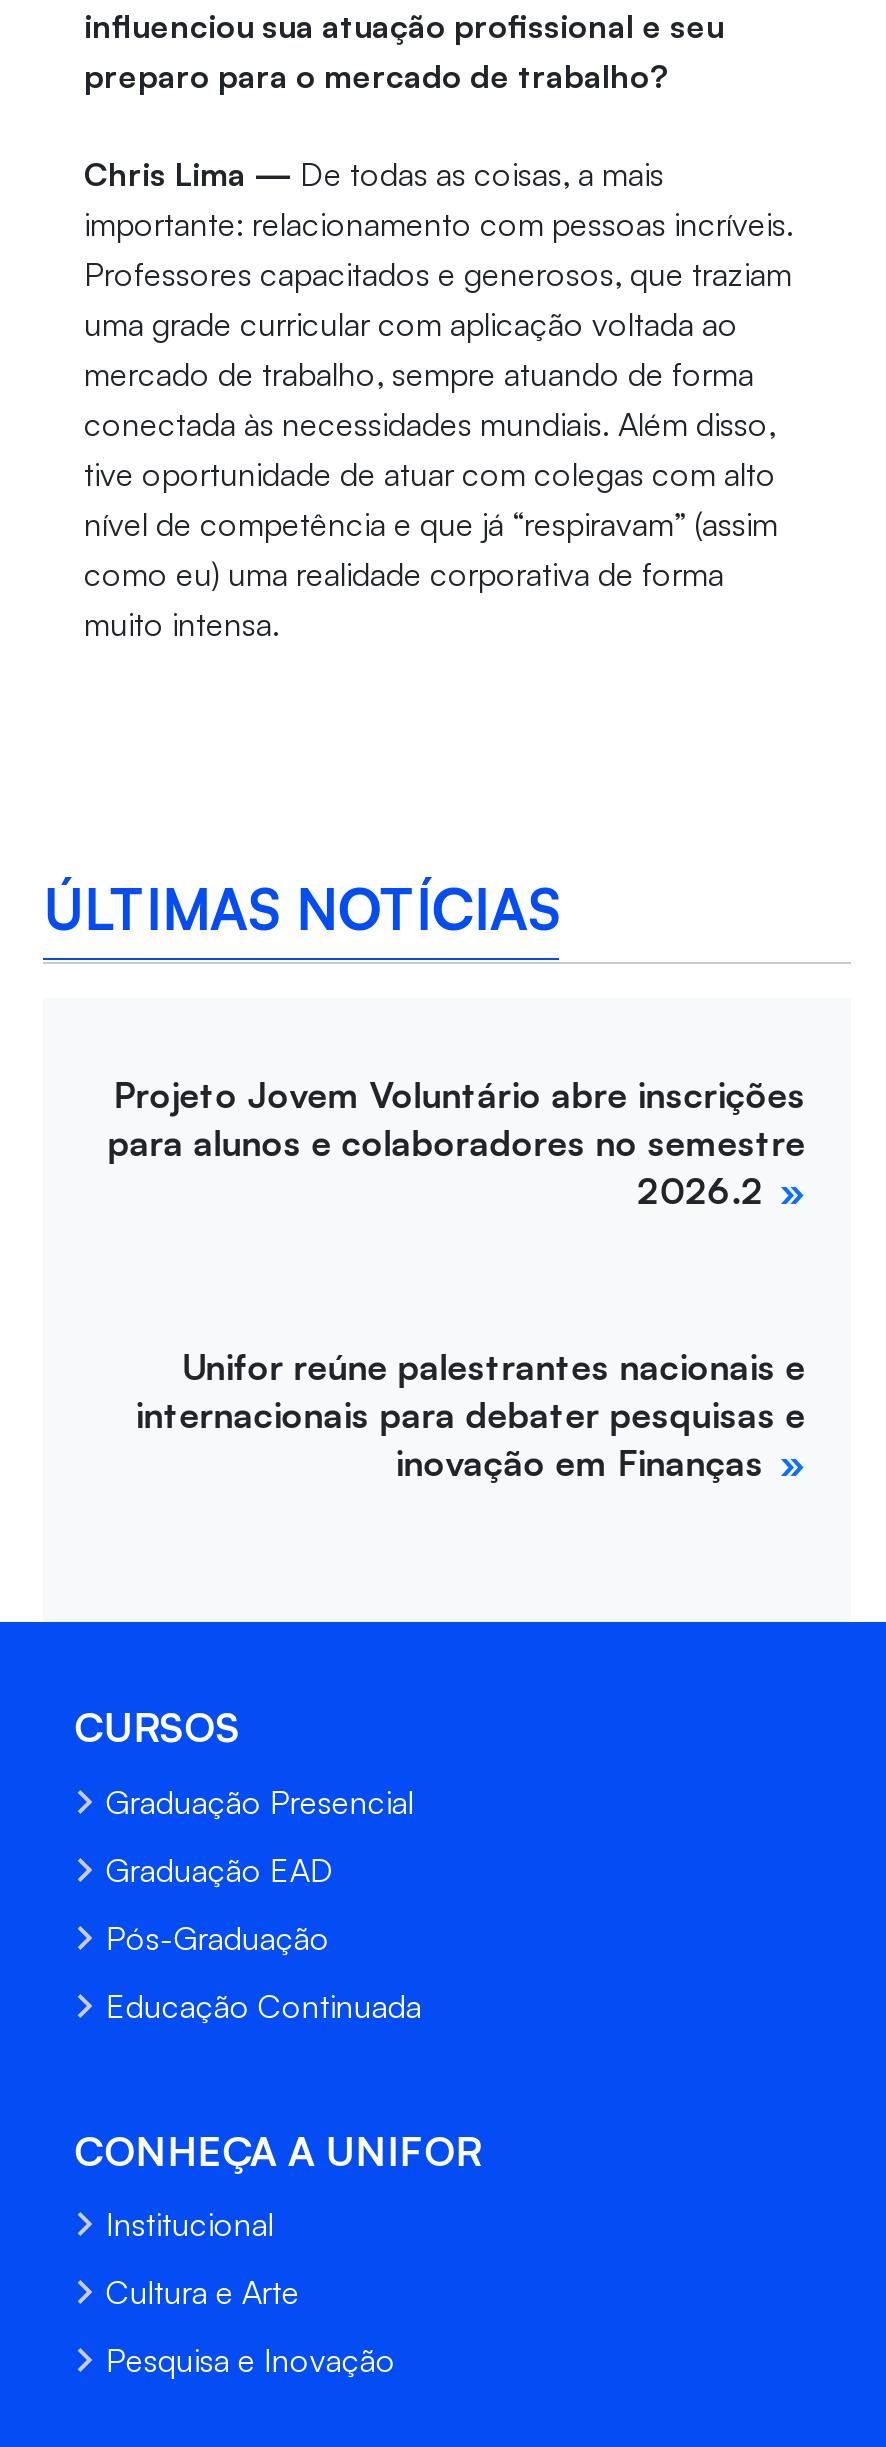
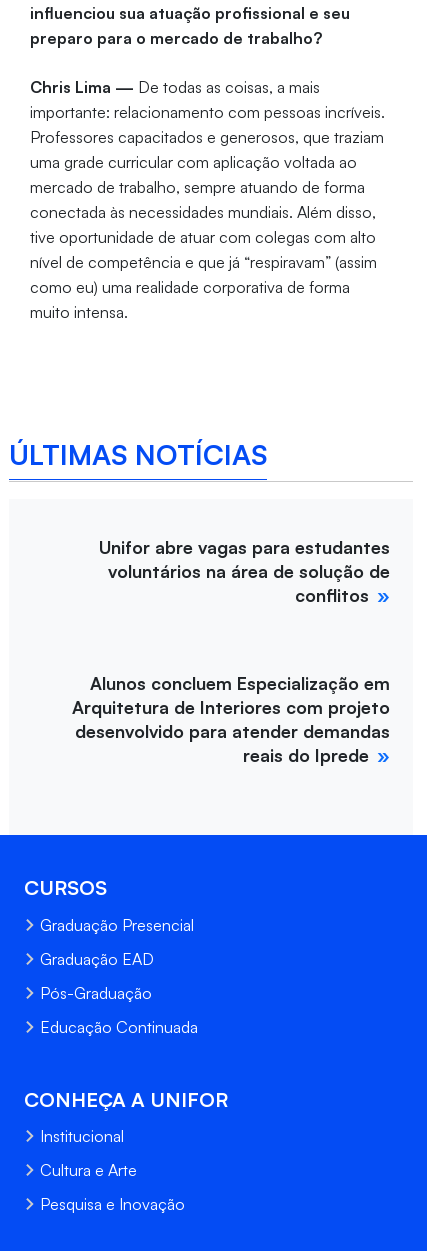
- Projeto Jovem Voluntário abre inscrições
- para alunos e colaboradores no semestre
- 2026.2
+ Unifor abre vagas para estudantes
+ voluntários na área de solução de
+ conflitos

- Unifor reúne palestrantes nacionais e
- internacionais para debater pesquisas e
- inovação em Finanças
+ Alunos concluem Especialização em
+ Arquitetura de Interiores com projeto
+ desenvolvido para atender demandas
+ reais do Iprede
